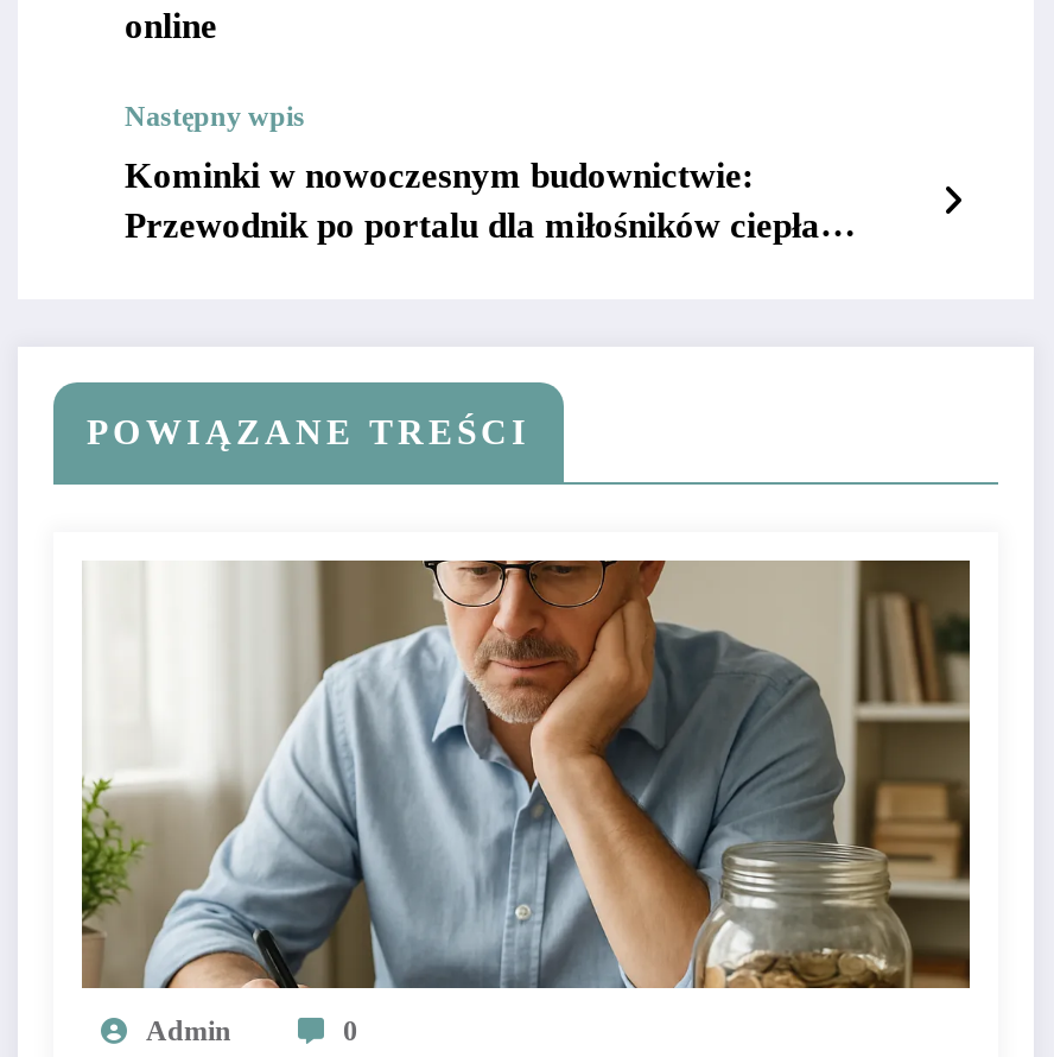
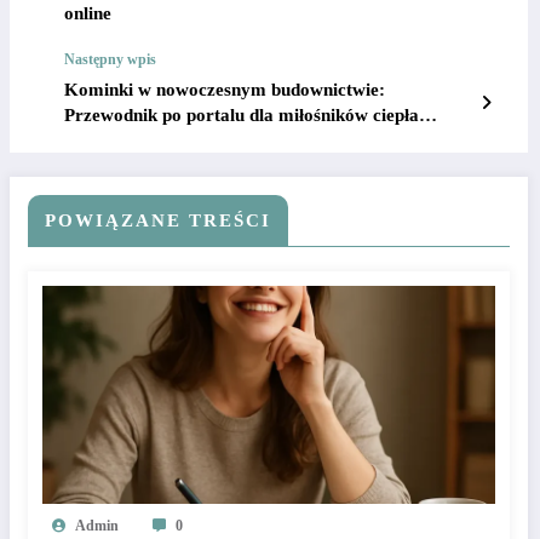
- [image]
+ [image]
